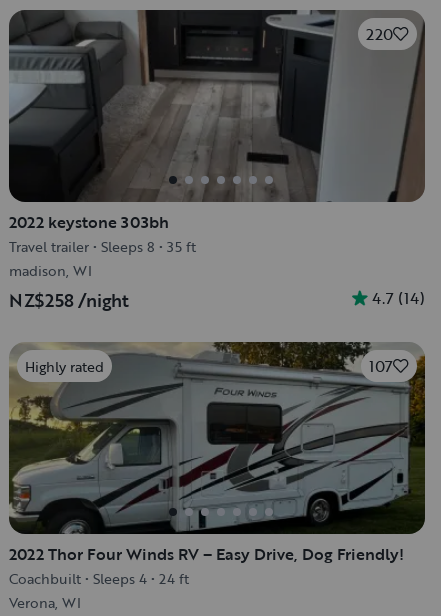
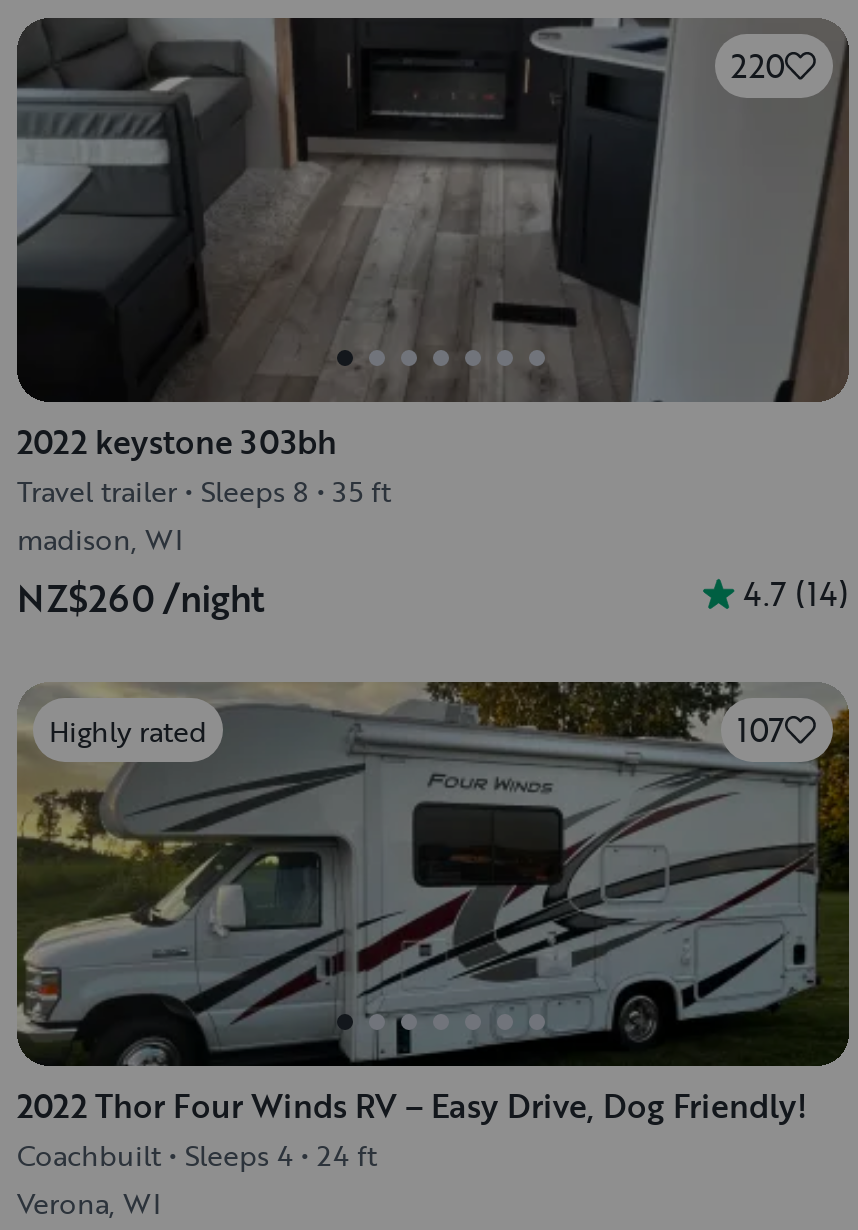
- NZ$258 /night
+ NZ$260 /night
